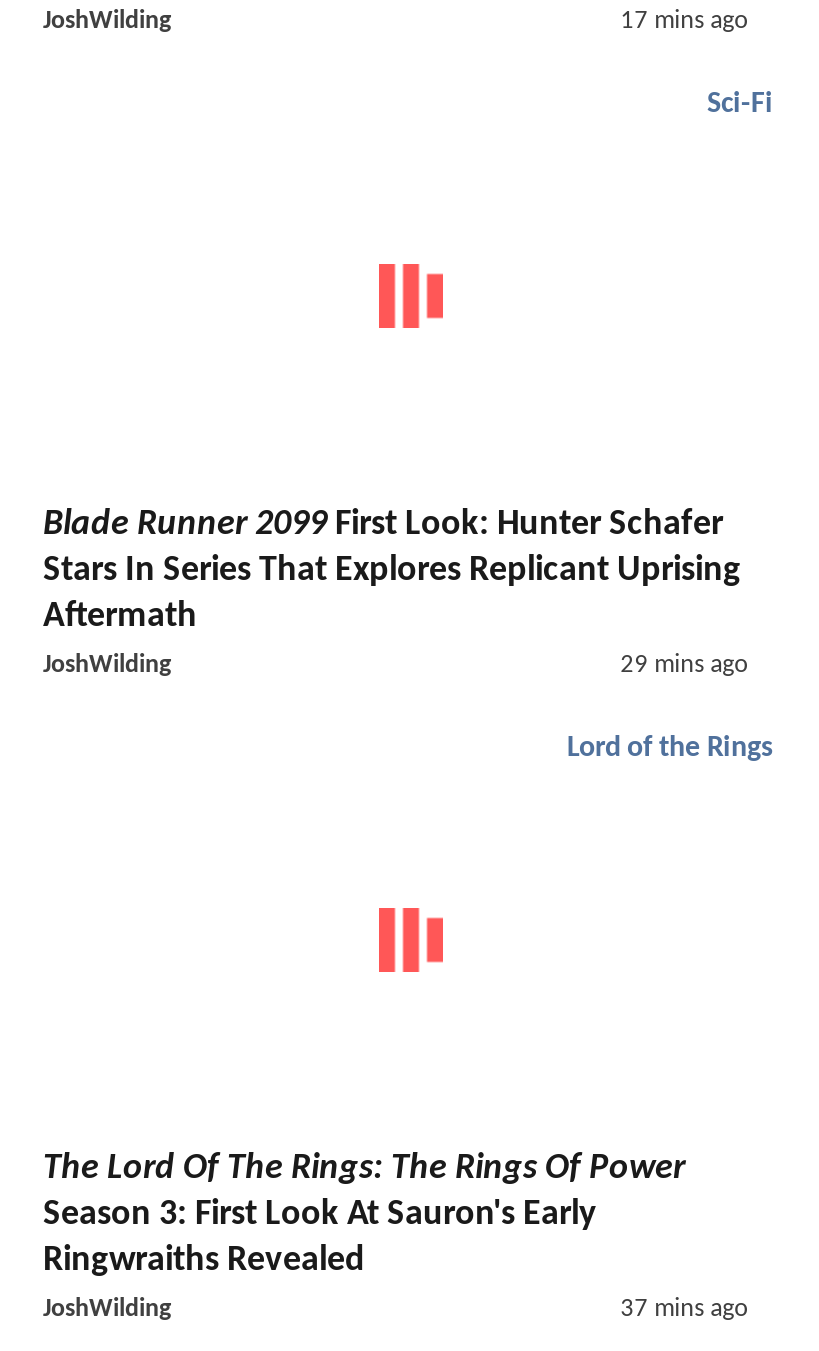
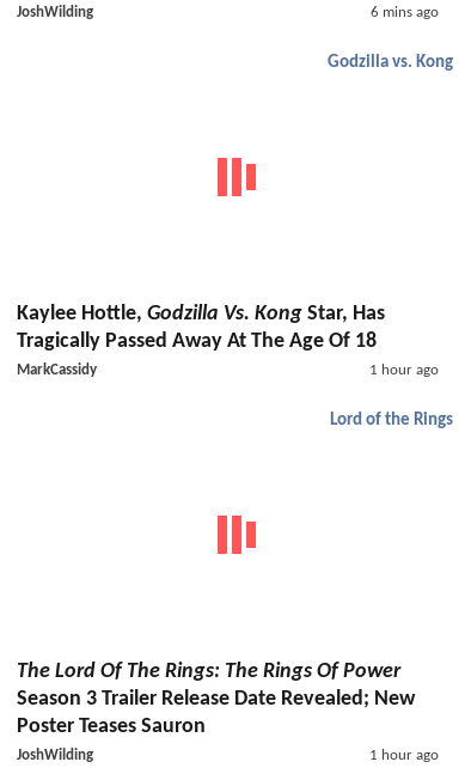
- 17 mins ago
+ 6 mins ago

- Sci-Fi
+ Godzilla vs. Kong

- Blade Runner 2099 First Look: Hunter Schafer
- Stars In Series That Explores Replicant Uprising
- Aftermath
- JoshWilding
- 29 mins ago
+ Kaylee Hottle, Godzilla Vs. Kong Star, Has
+ Tragically Passed Away At The Age Of 18
+ MarkCassidy
+ 1 hour ago

- Season 3: First Look At Sauron's Early
- Ringwraiths Revealed
+ Season 3 Trailer Release Date Revealed; New
+ Poster Teases Sauron

- 37 mins ago
+ 1 hour ago
